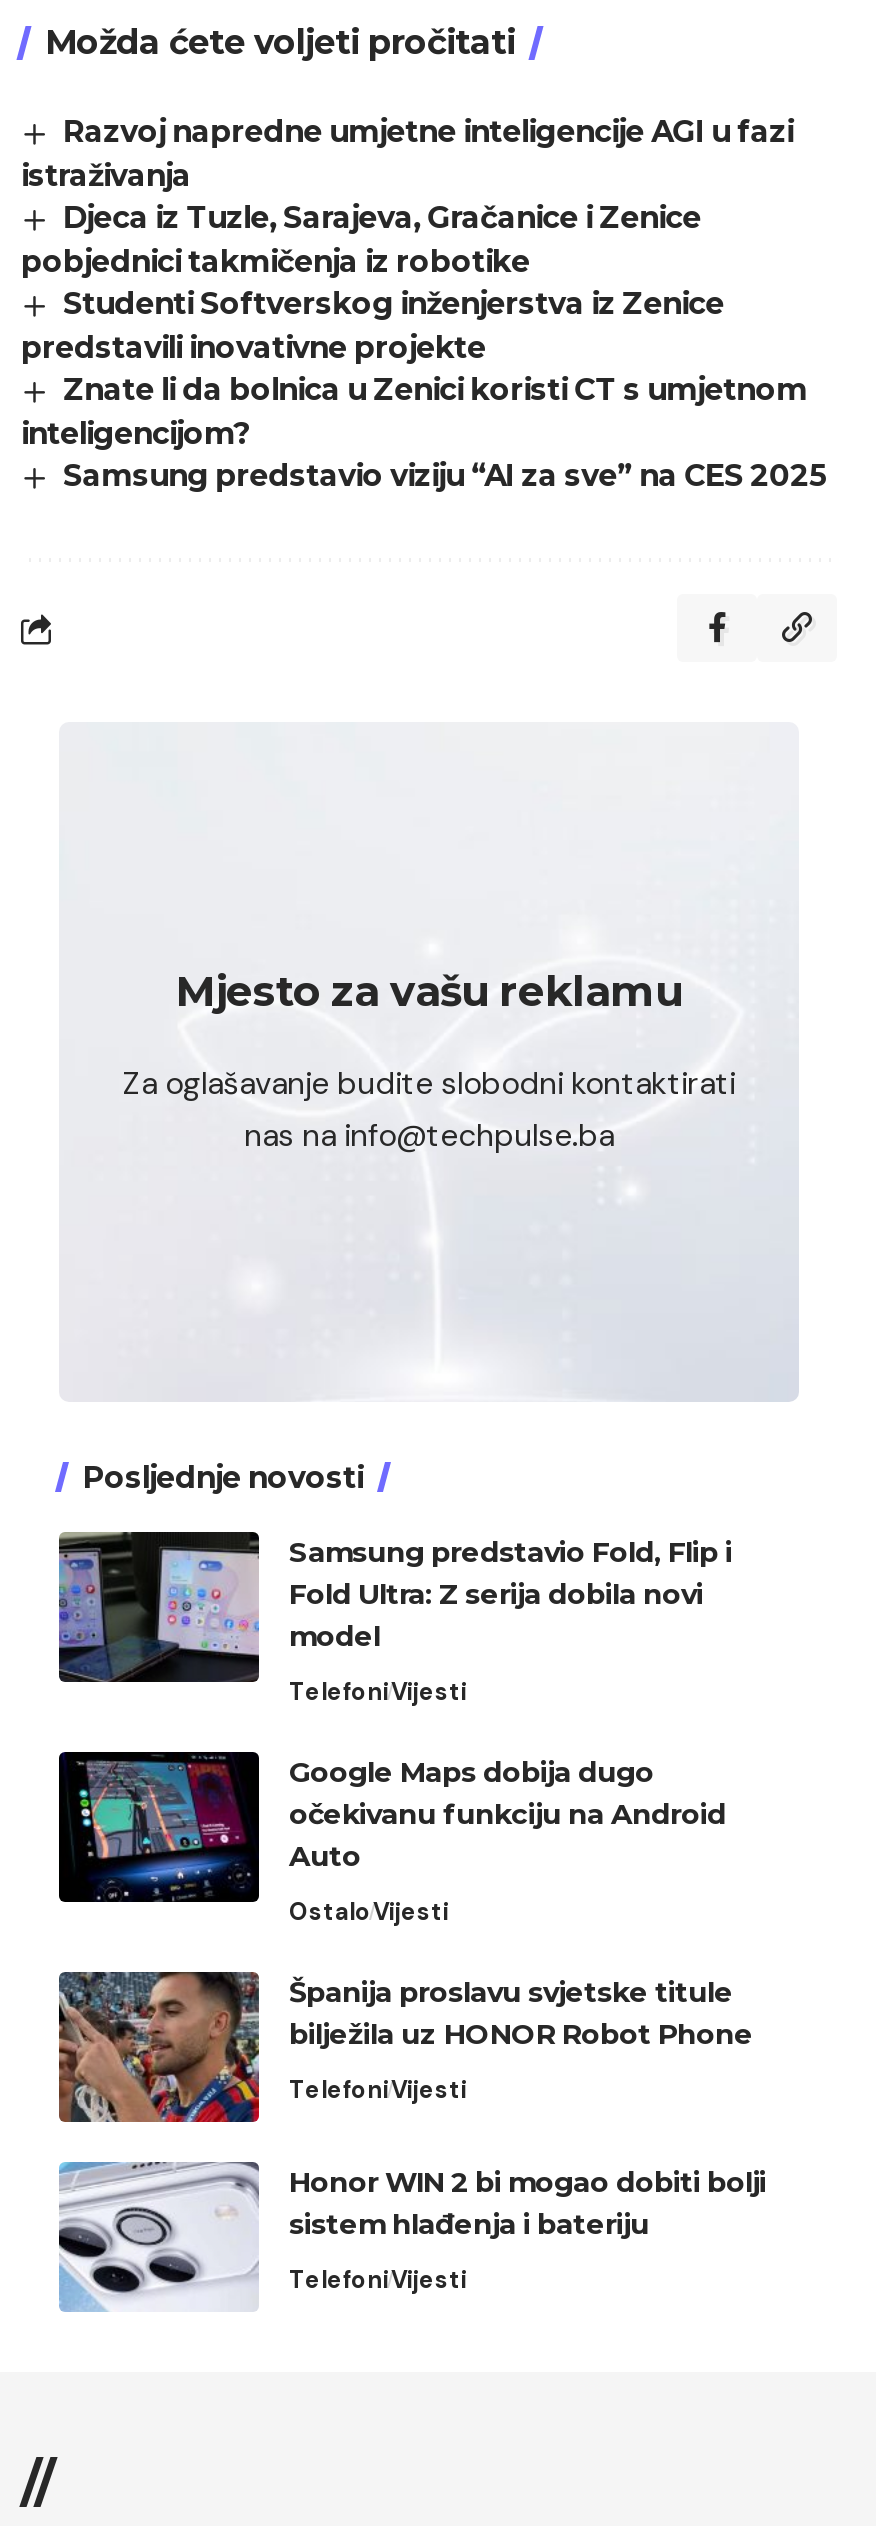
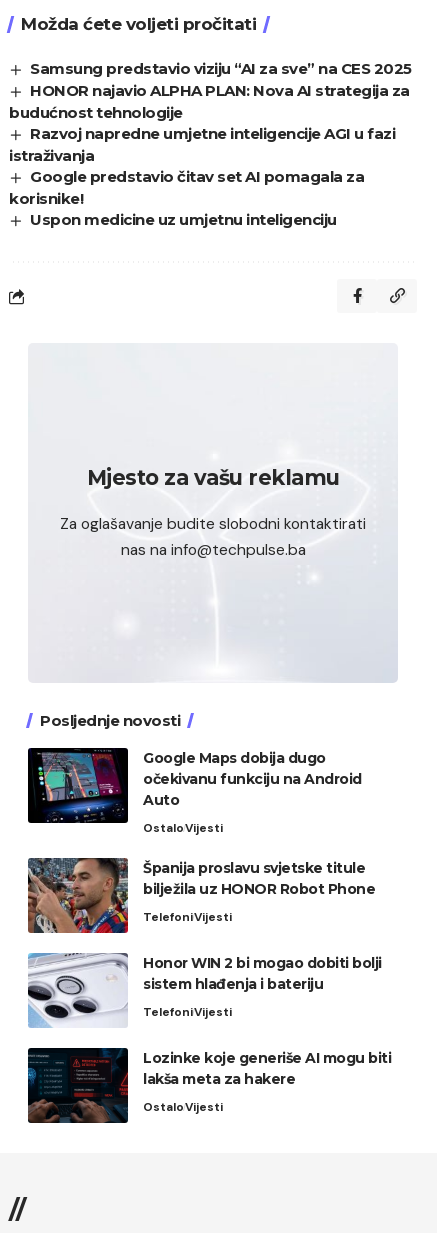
+ HONOR najavio ALPHA PLAN: Nova AI strategija za
+ budućnost tehnologije

moved down: Razvoj napredne umjetne inteligencije AGI u fazi | istraživanja

- Djeca iz Tuzle, Sarajeva, Gračanice i Zenice
- pobjednici takmičenja iz robotike
- Studenti Softverskog inženjerstva iz Zenice
- predstavili inovativne projekte
- Znate li da bolnica u Zenici koristi CT s umjetnom
- inteligencijom?
+ Google predstavio čitav set AI pomagala za
+ korisnike!
+ Uspon medicine uz umjetnu inteligenciju

moved up: Samsung predstavio viziju “AI za sve” na CES 2025

- [image]
- Samsung predstavio Fold, Flip i
- Fold Ultra: Z serija dobila novi
- model
- TelefoniVijesti

moved up: [image] | Google Maps dobija dugo | očekivanu funkciju na Android | ... | sistem hlađenja i bateriju | TelefoniVijesti

+ [image]
+ Lozinke koje generiše AI mogu biti
+ lakša meta za hakere
+ OstaloVijesti
